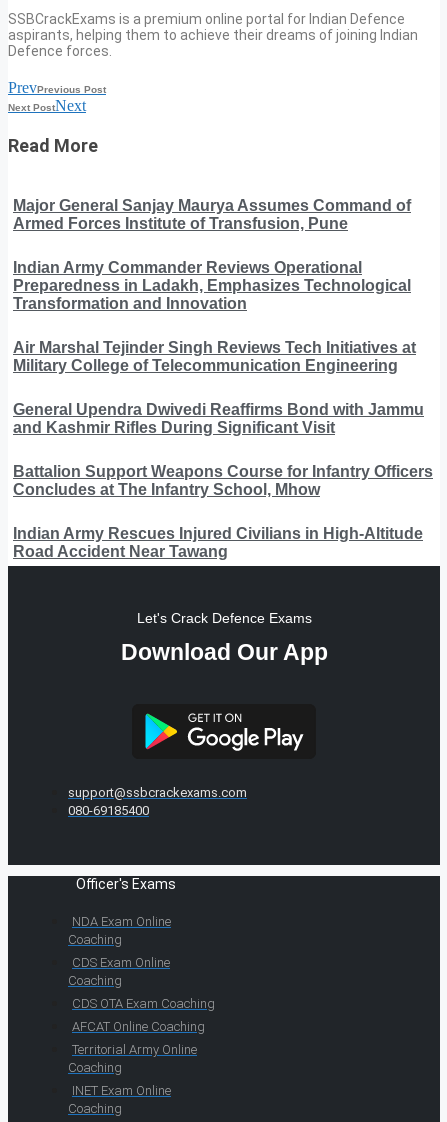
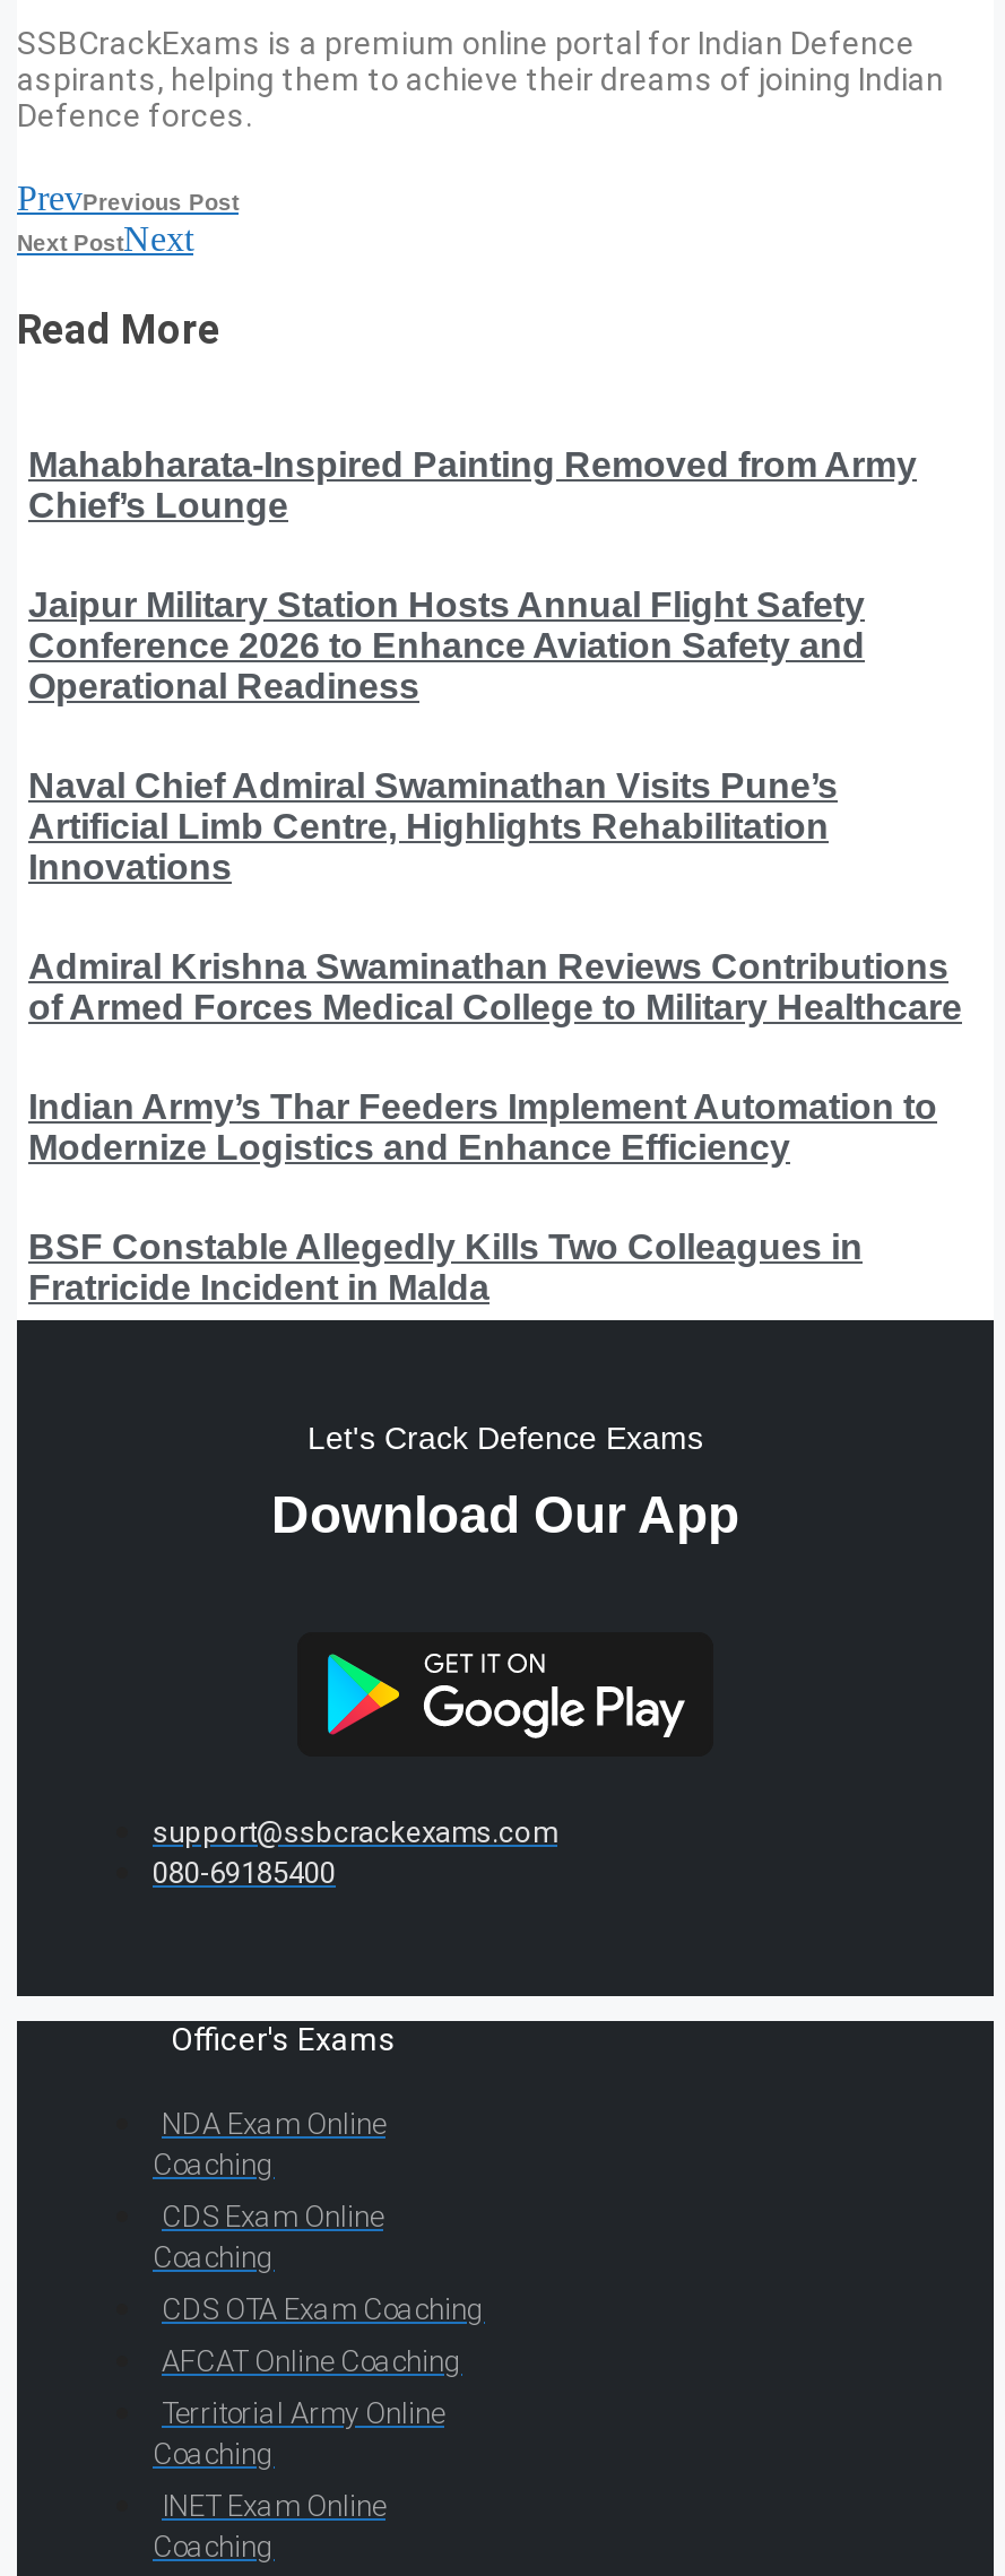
- Major General Sanjay Maurya Assumes Command of
- Armed Forces Institute of Transfusion, Pune
+ Mahabharata-Inspired Painting Removed from Army
+ Chief’s Lounge

- Indian Army Commander Reviews Operational
- Preparedness in Ladakh, Emphasizes Technological
- Transformation and Innovation
+ Jaipur Military Station Hosts Annual Flight Safety
+ Conference 2026 to Enhance Aviation Safety and
+ Operational Readiness

- Air Marshal Tejinder Singh Reviews Tech Initiatives at
- Military College of Telecommunication Engineering
+ Naval Chief Admiral Swaminathan Visits Pune’s
+ Artificial Limb Centre, Highlights Rehabilitation
+ Innovations

- General Upendra Dwivedi Reaffirms Bond with Jammu
- and Kashmir Rifles During Significant Visit
+ Admiral Krishna Swaminathan Reviews Contributions
+ of Armed Forces Medical College to Military Healthcare

- Battalion Support Weapons Course for Infantry Officers
- Concludes at The Infantry School, Mhow
+ Indian Army’s Thar Feeders Implement Automation to
+ Modernize Logistics and Enhance Efficiency

- Indian Army Rescues Injured Civilians in High-Altitude
- Road Accident Near Tawang
+ BSF Constable Allegedly Kills Two Colleagues in
+ Fratricide Incident in Malda
